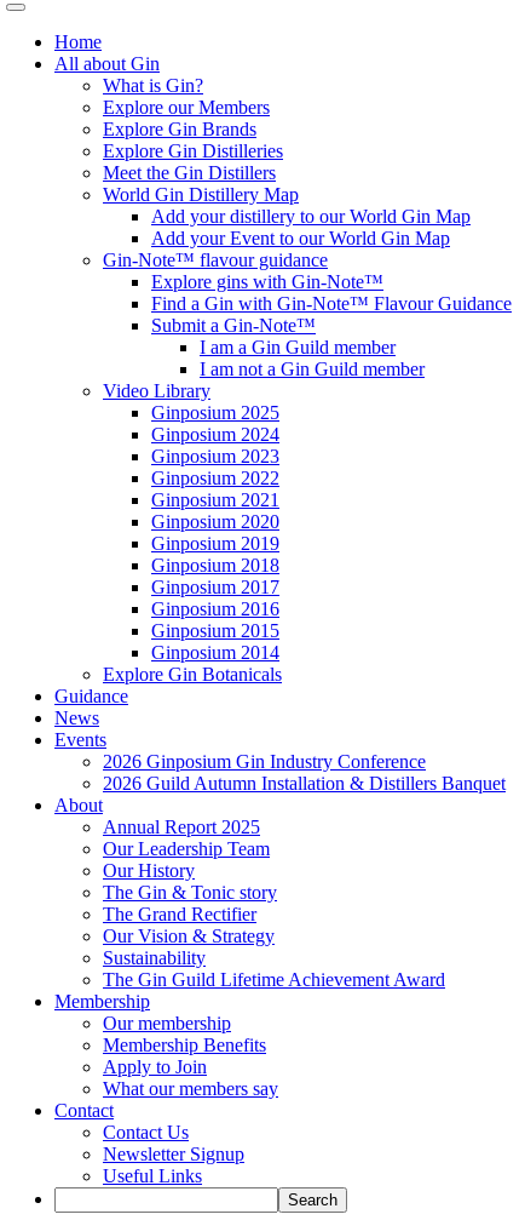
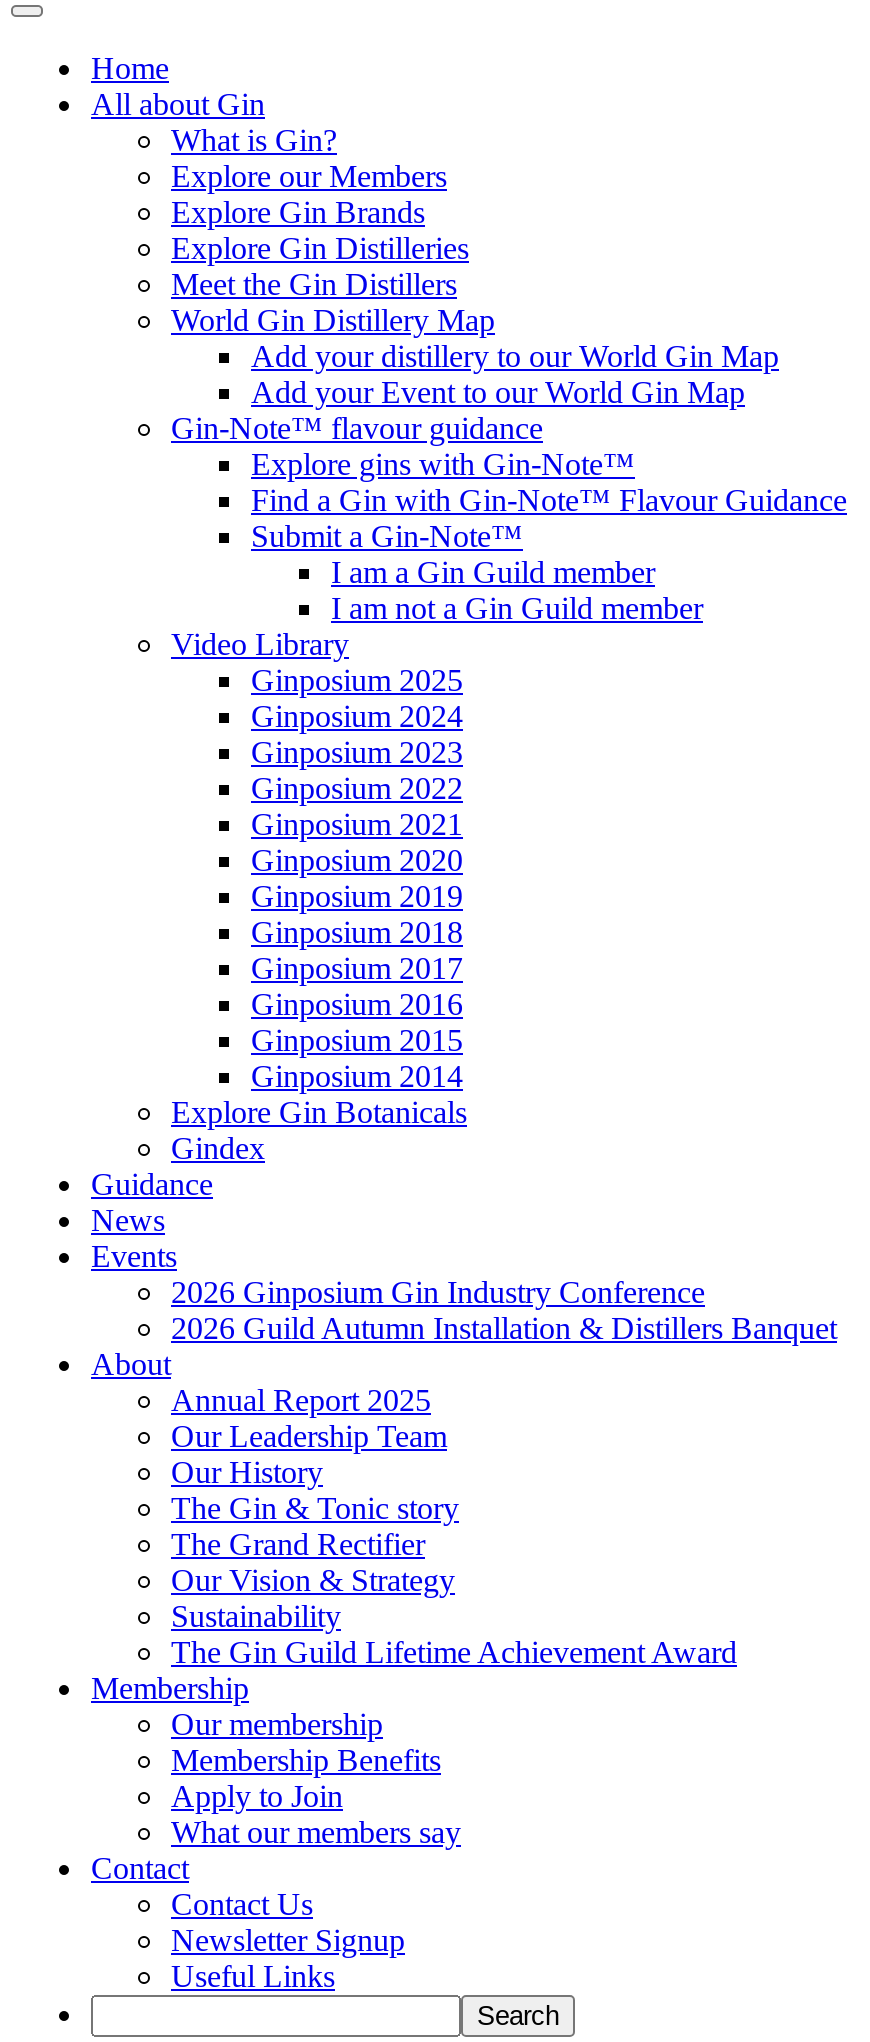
+ Gindex
